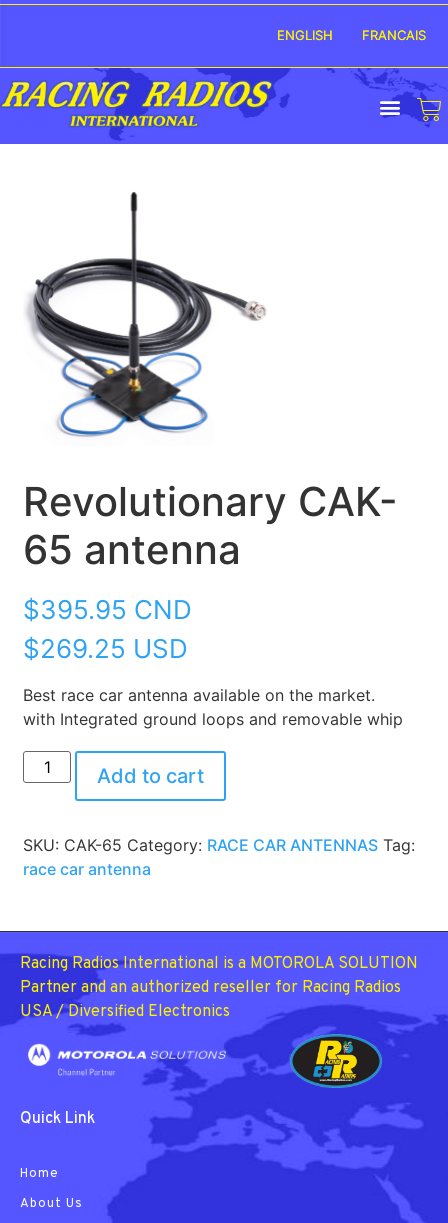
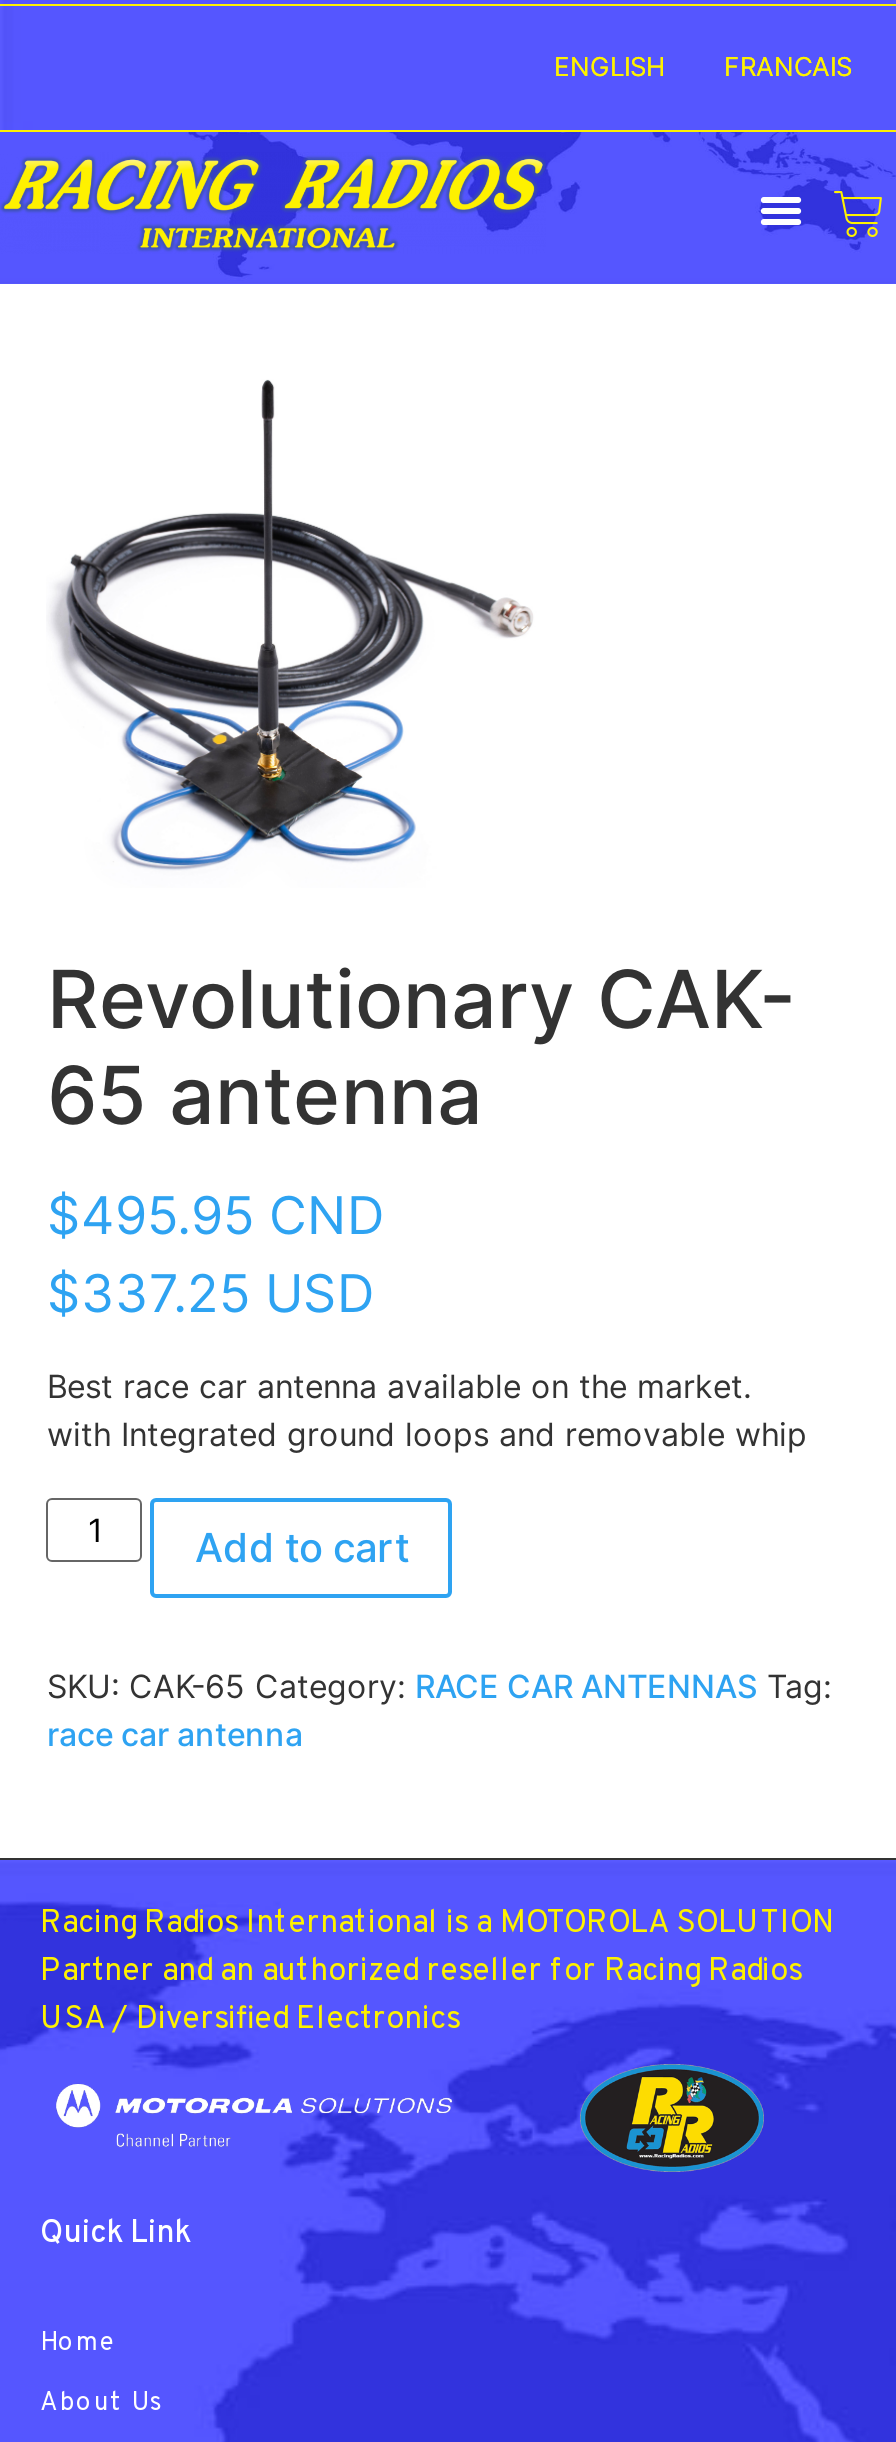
- $395.95 CND
+ $495.95 CND

- $269.25 USD
+ $337.25 USD
